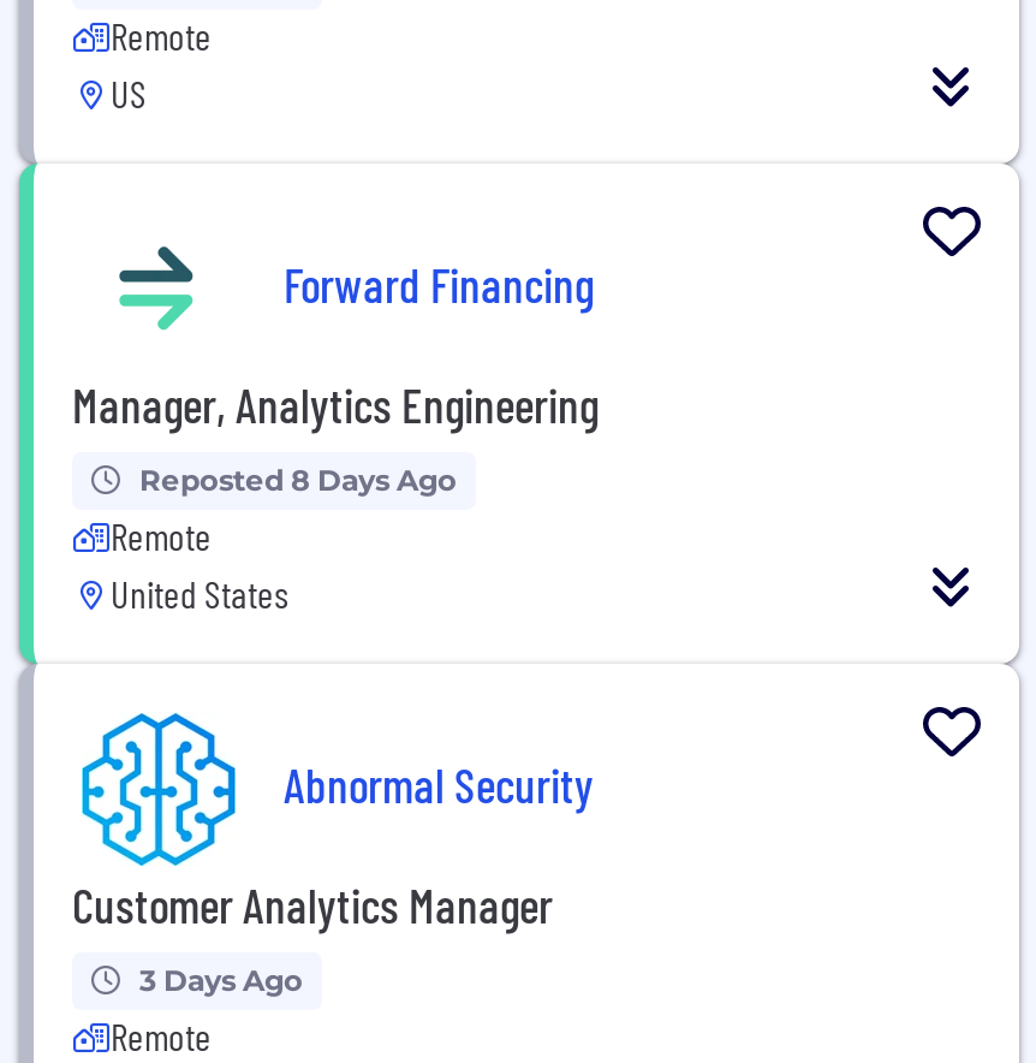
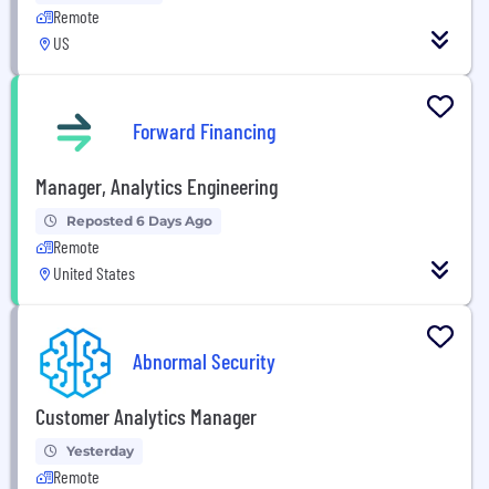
- Reposted 8 Days Ago
+ Reposted 6 Days Ago

- 3 Days Ago
+ Yesterday
